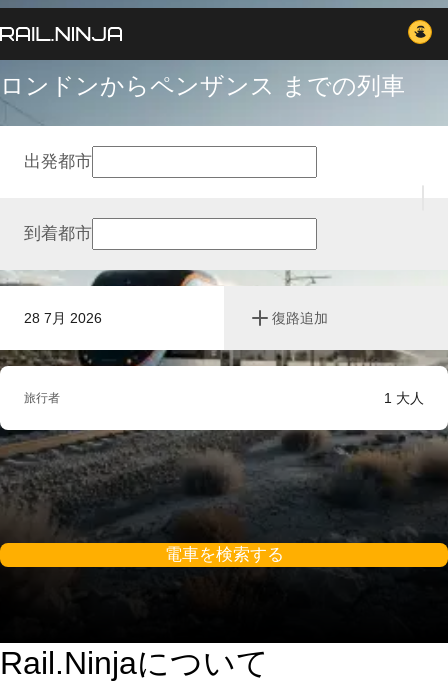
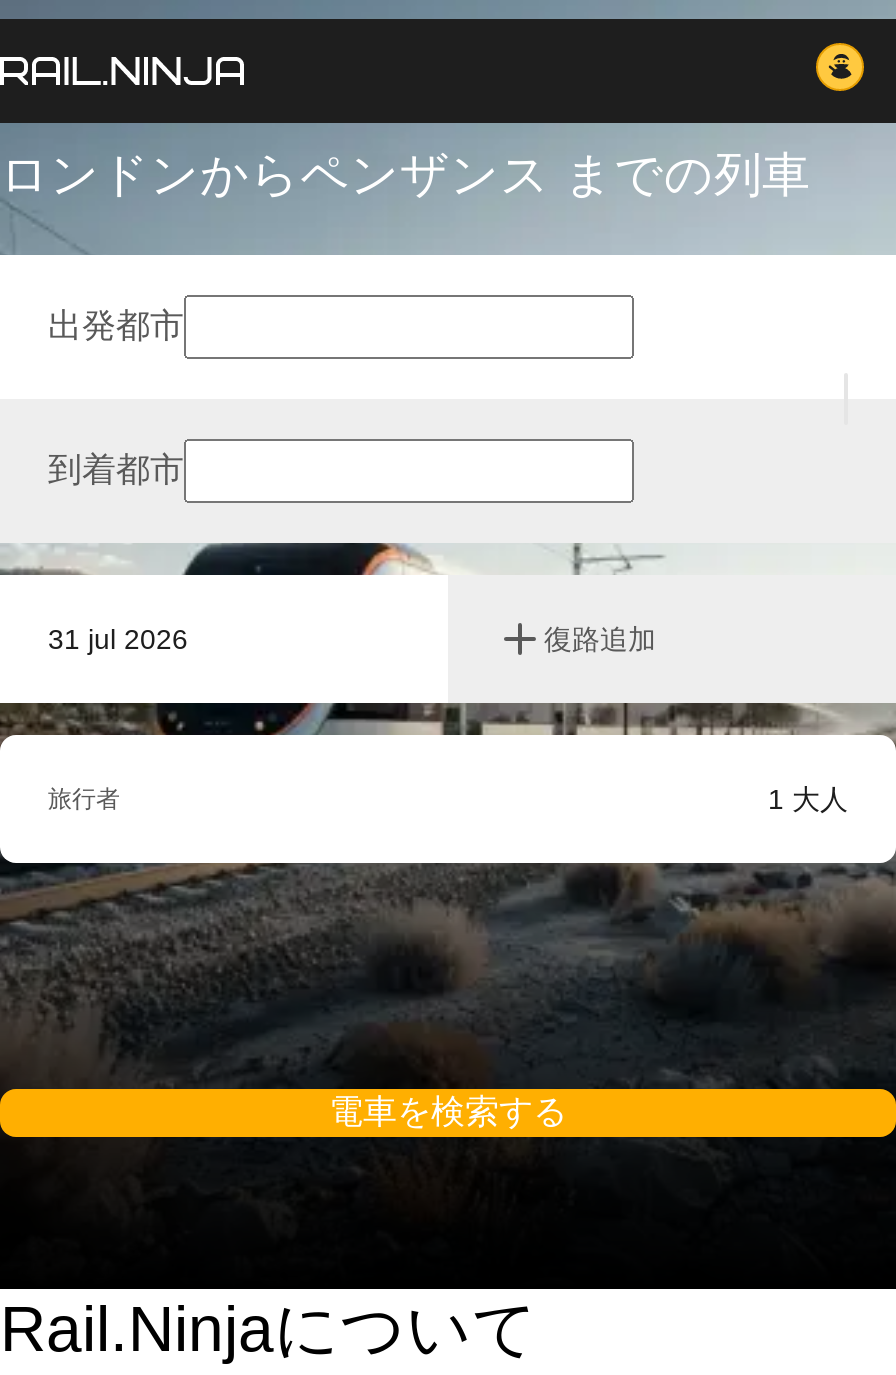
- 28 7月 2026
+ 31 jul 2026
